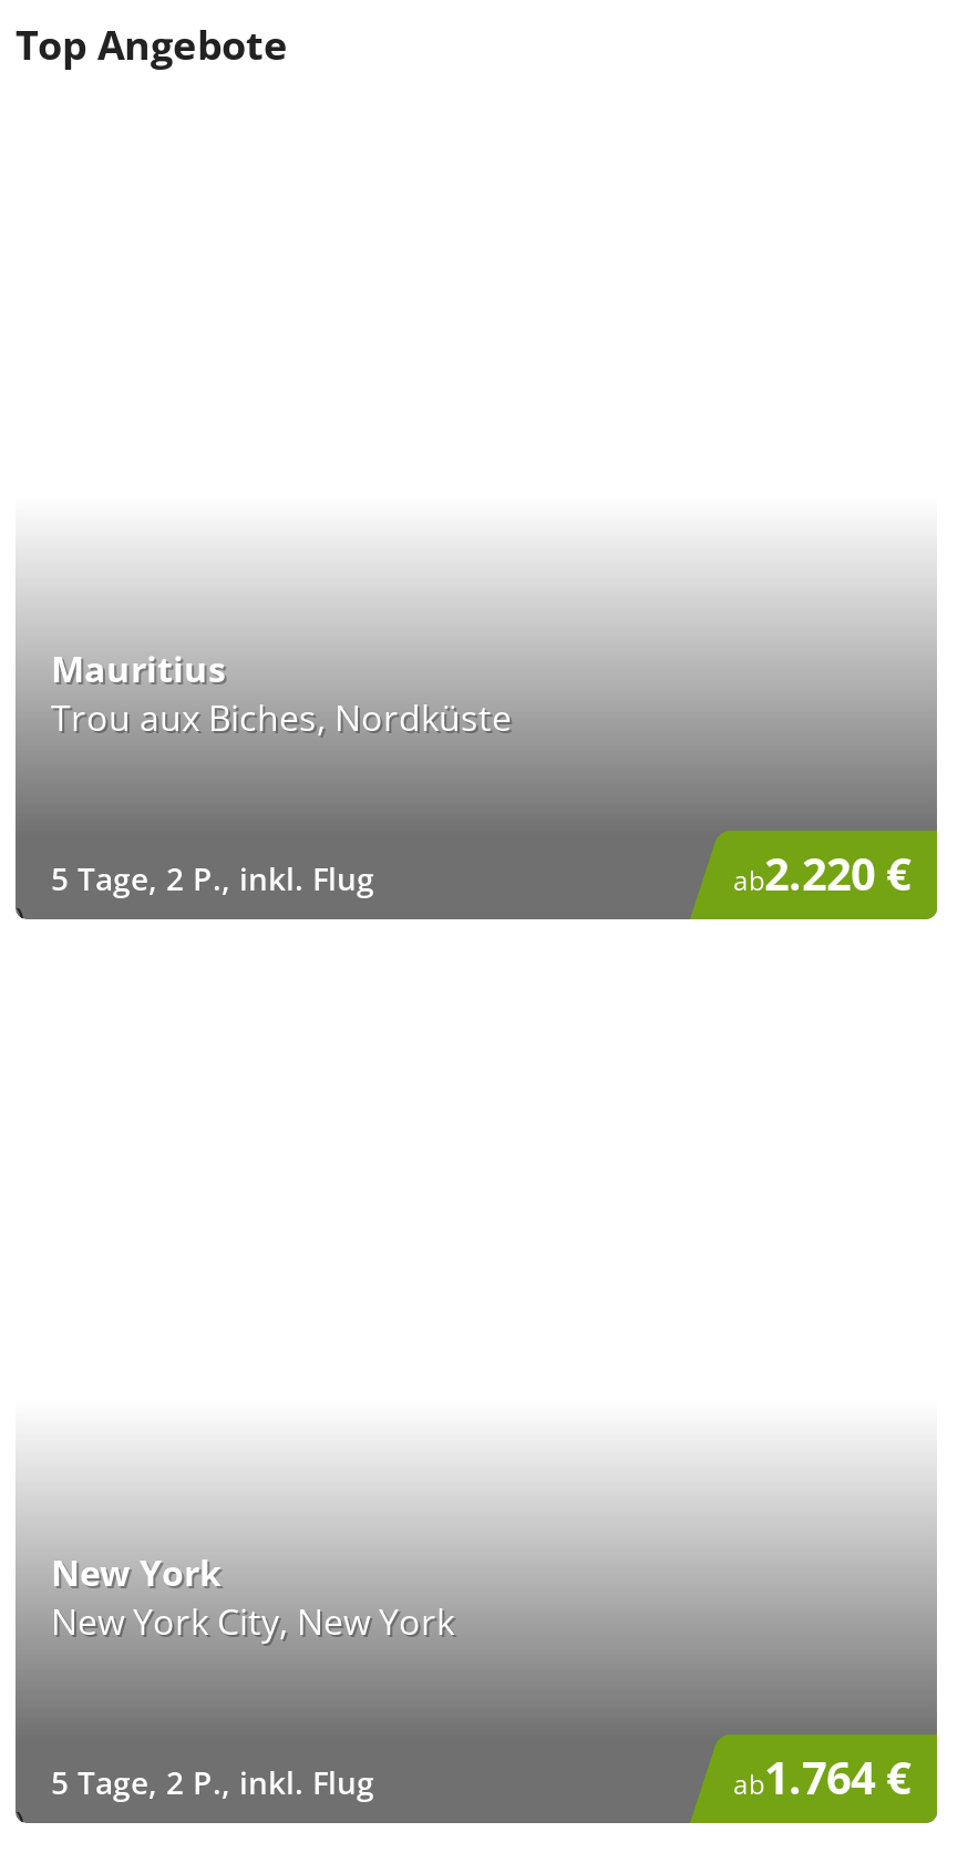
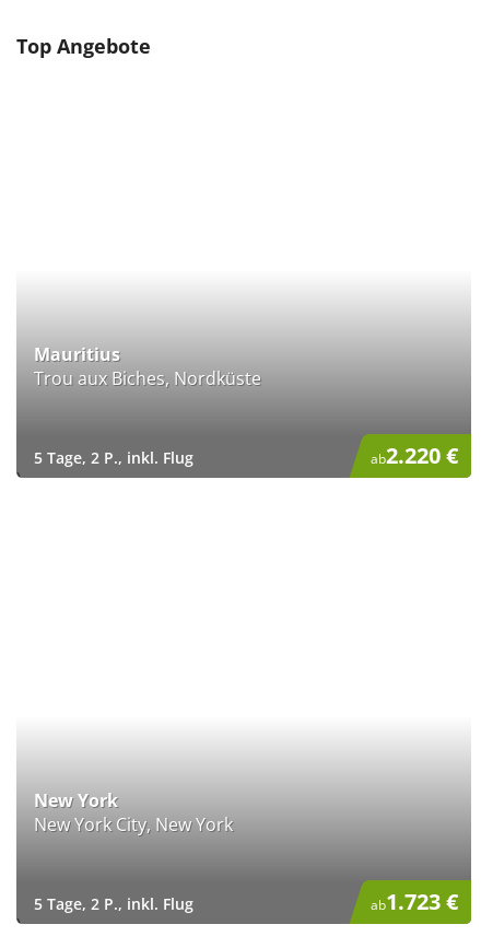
- ab1.764 €
+ ab1.723 €
